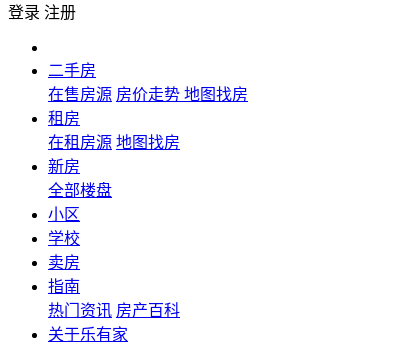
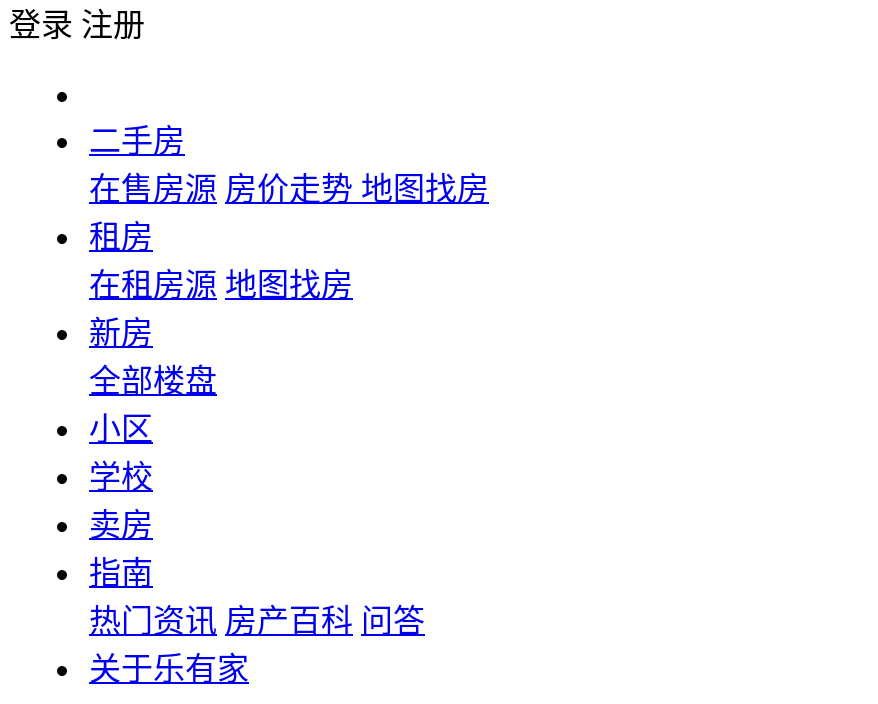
- 热门资讯 房产百科
+ 热门资讯 房产百科 问答
